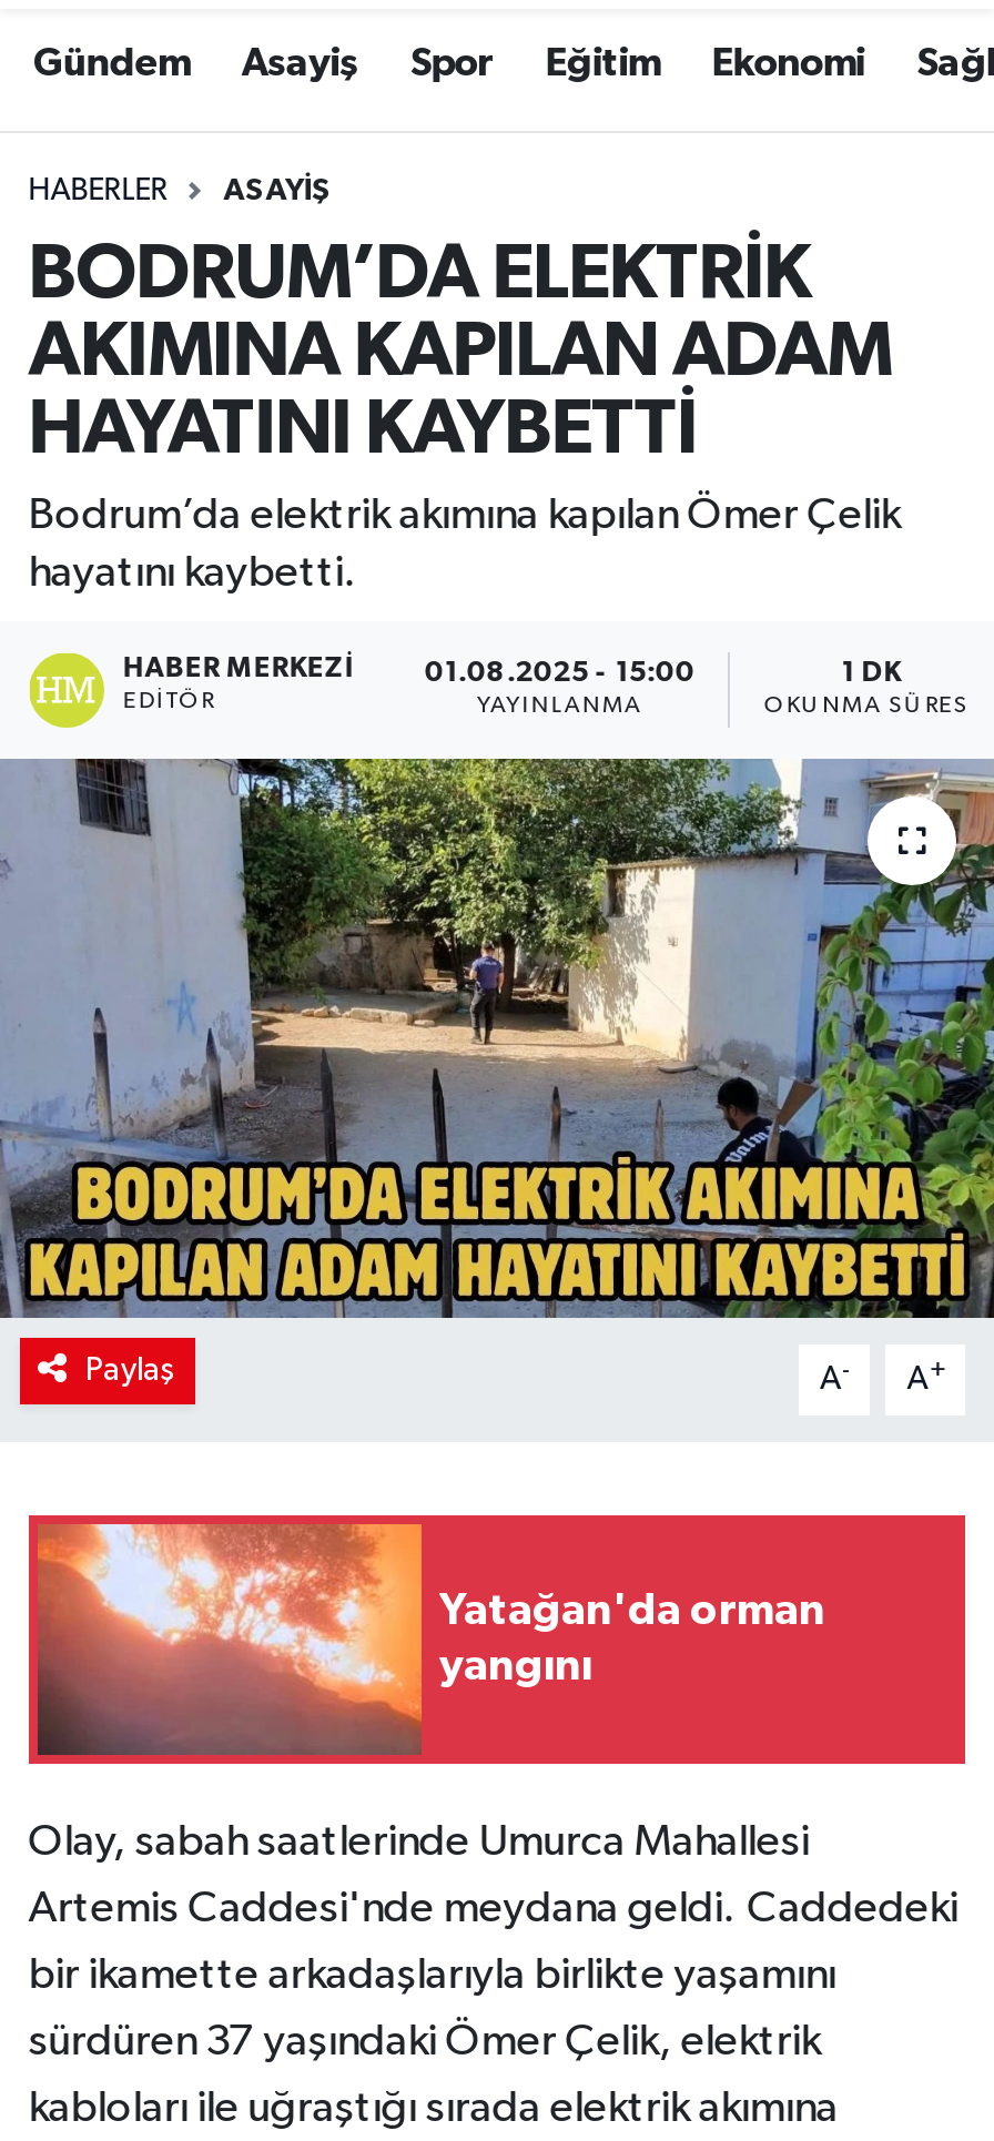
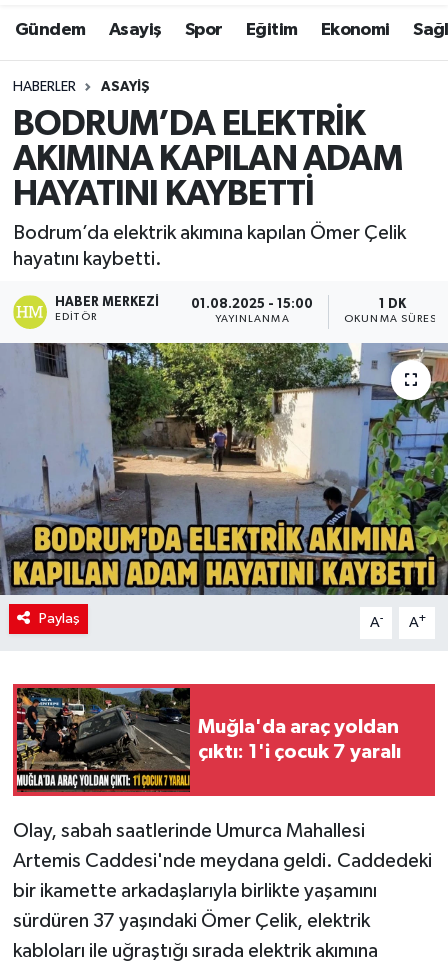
- [image]
- Yatağan'da orman
- yangını
+ [image]
+ Muğla'da araç yoldan
+ çıktı: 1'i çocuk 7 yaralı
